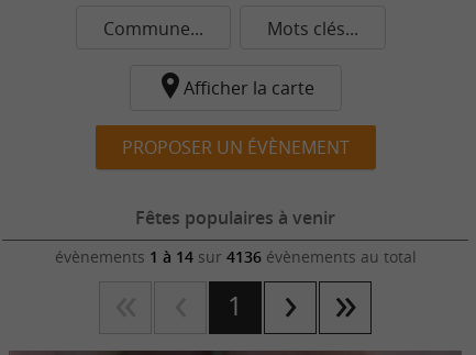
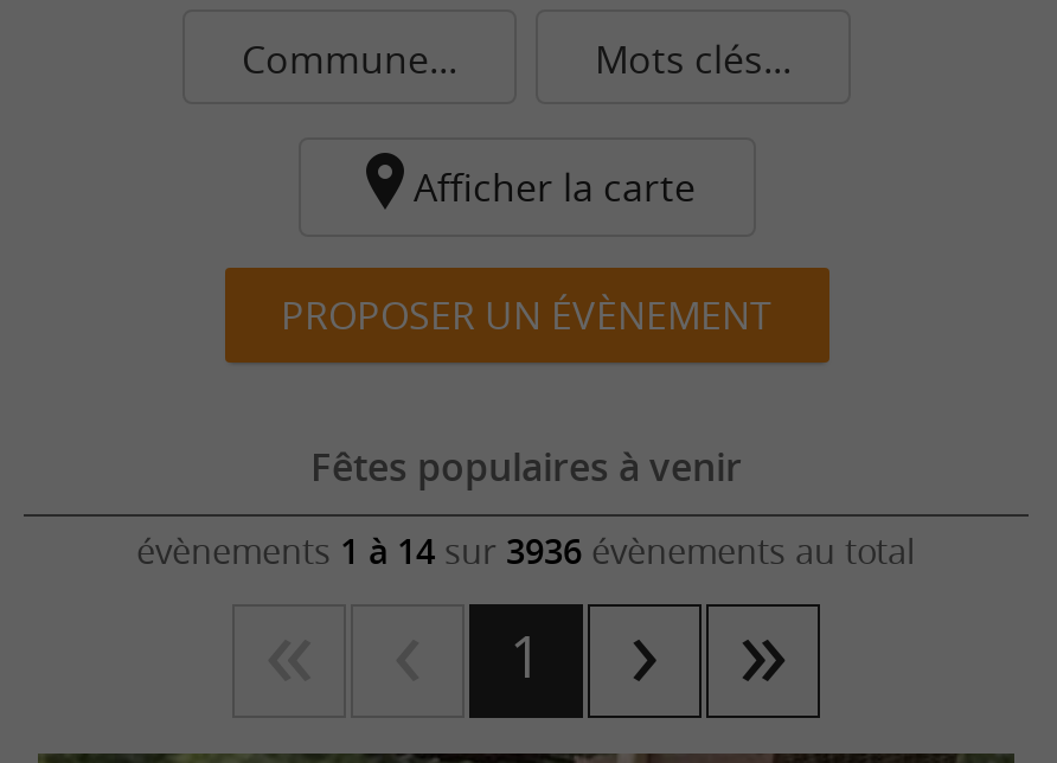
- évènements 1 à 14 sur 4136 évènements au total
+ évènements 1 à 14 sur 3936 évènements au total
